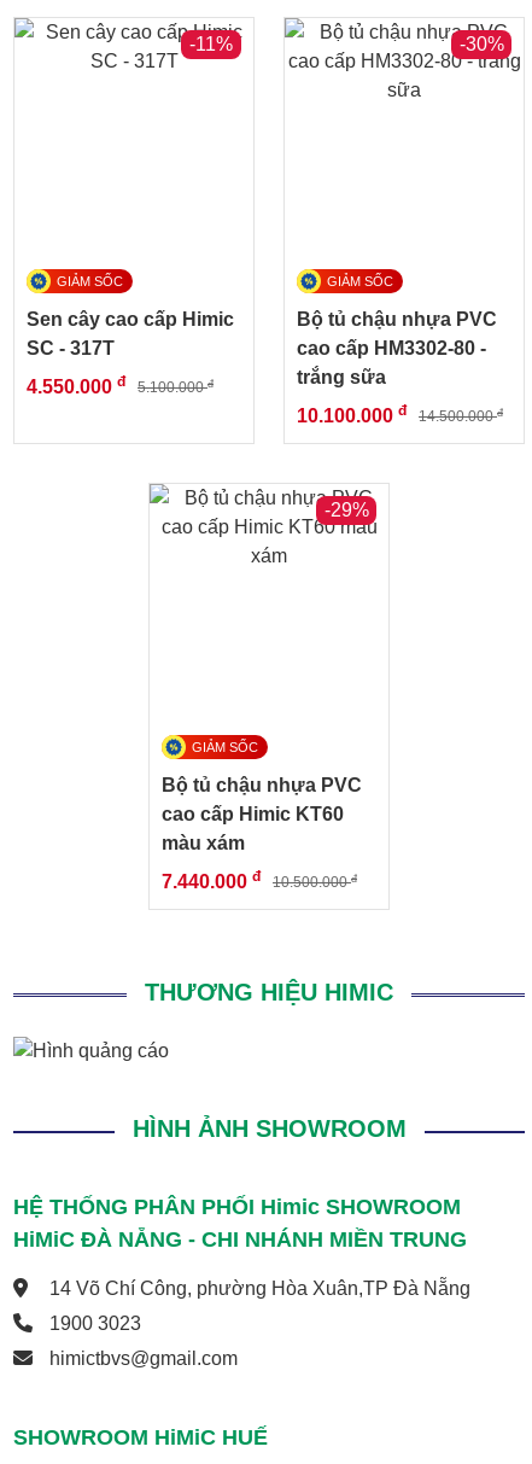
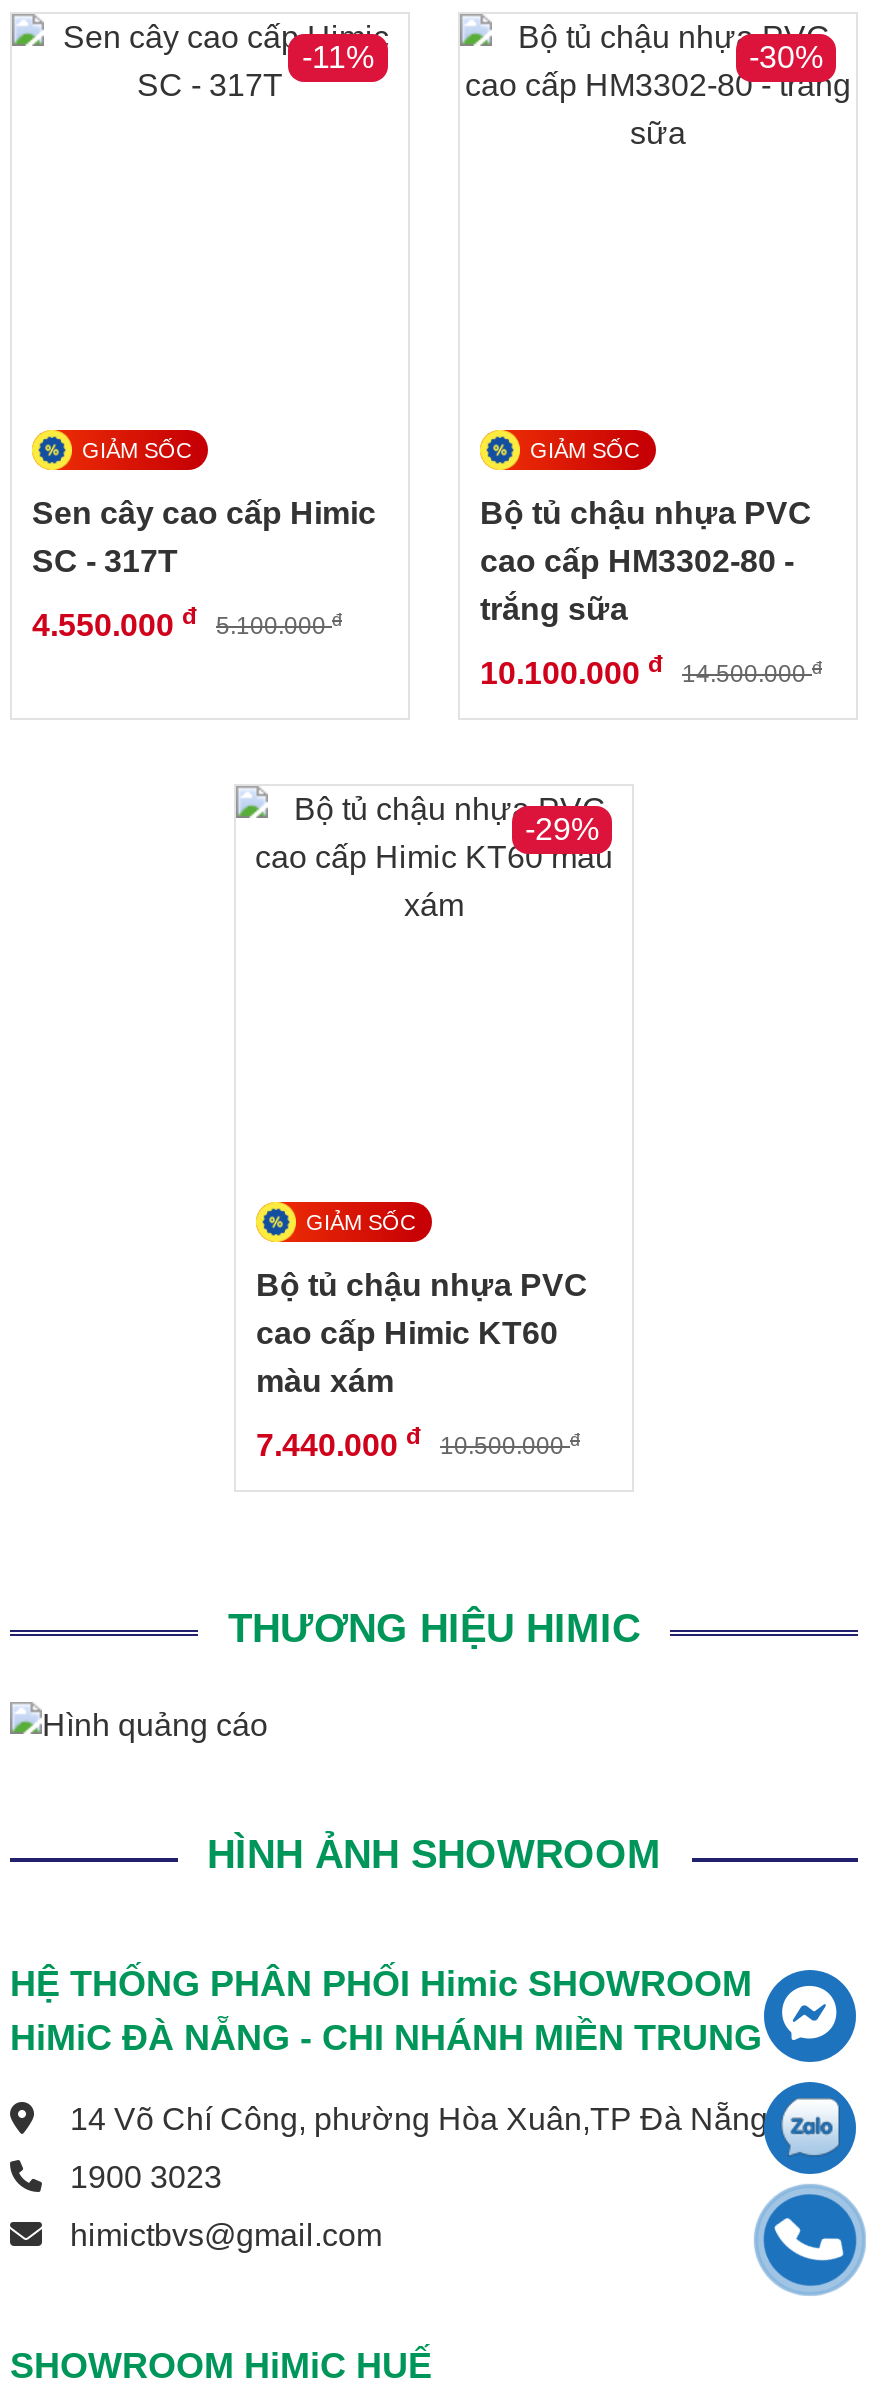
+ [image]

+ [image]
